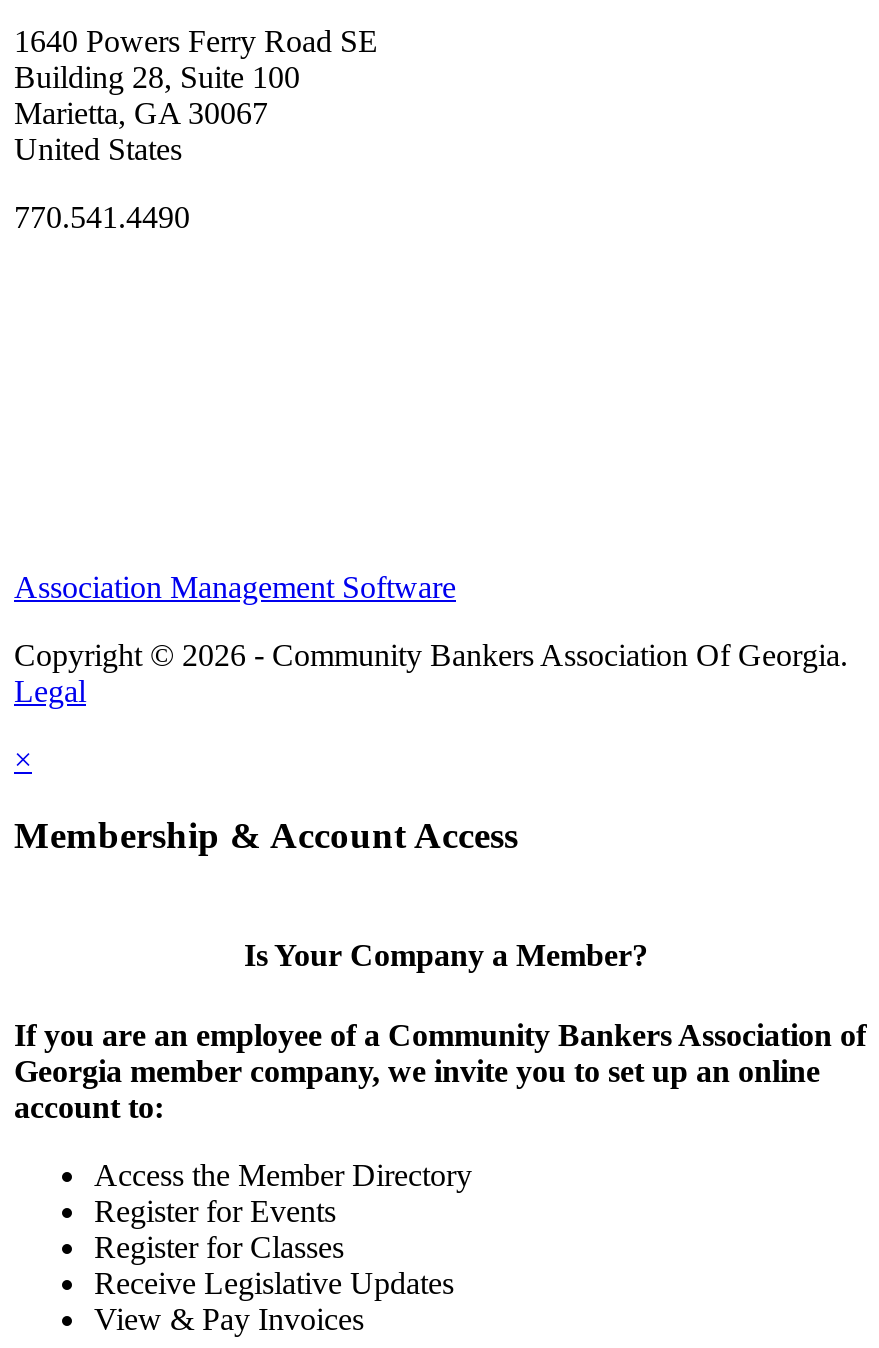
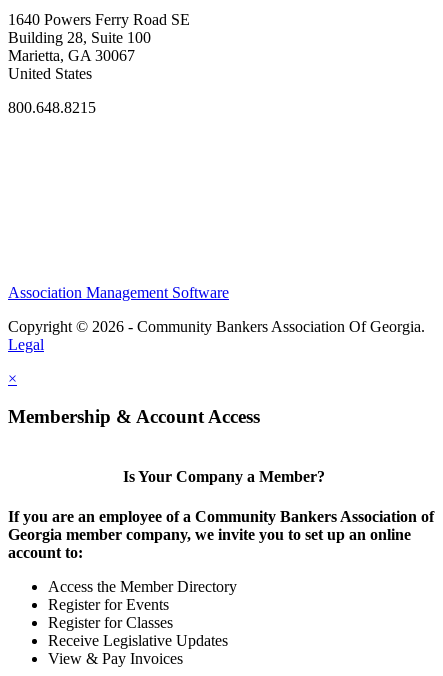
- 770.541.4490
+ 800.648.8215
